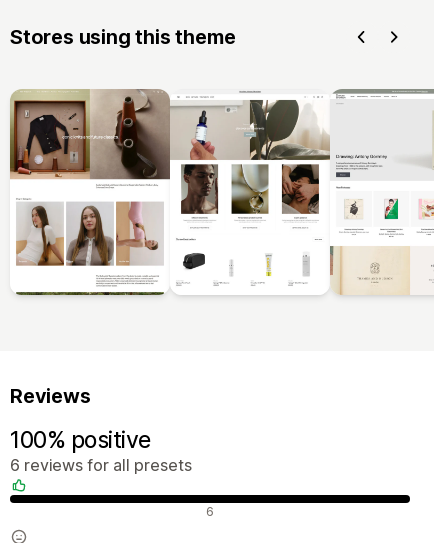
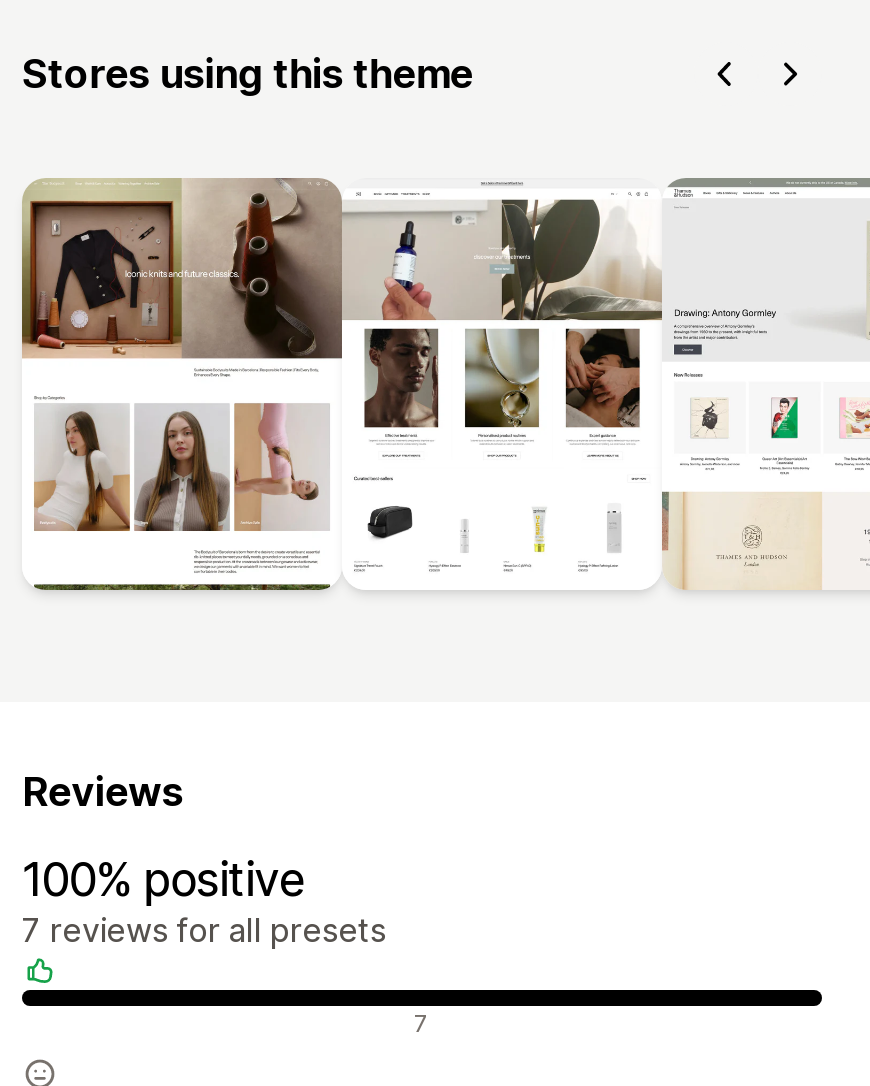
- 6 reviews for all presets
+ 7 reviews for all presets

- 6
+ 7
